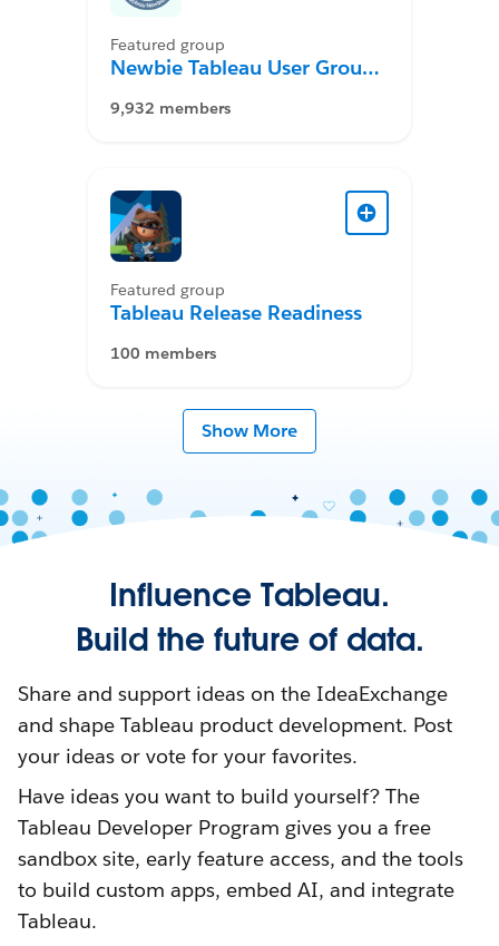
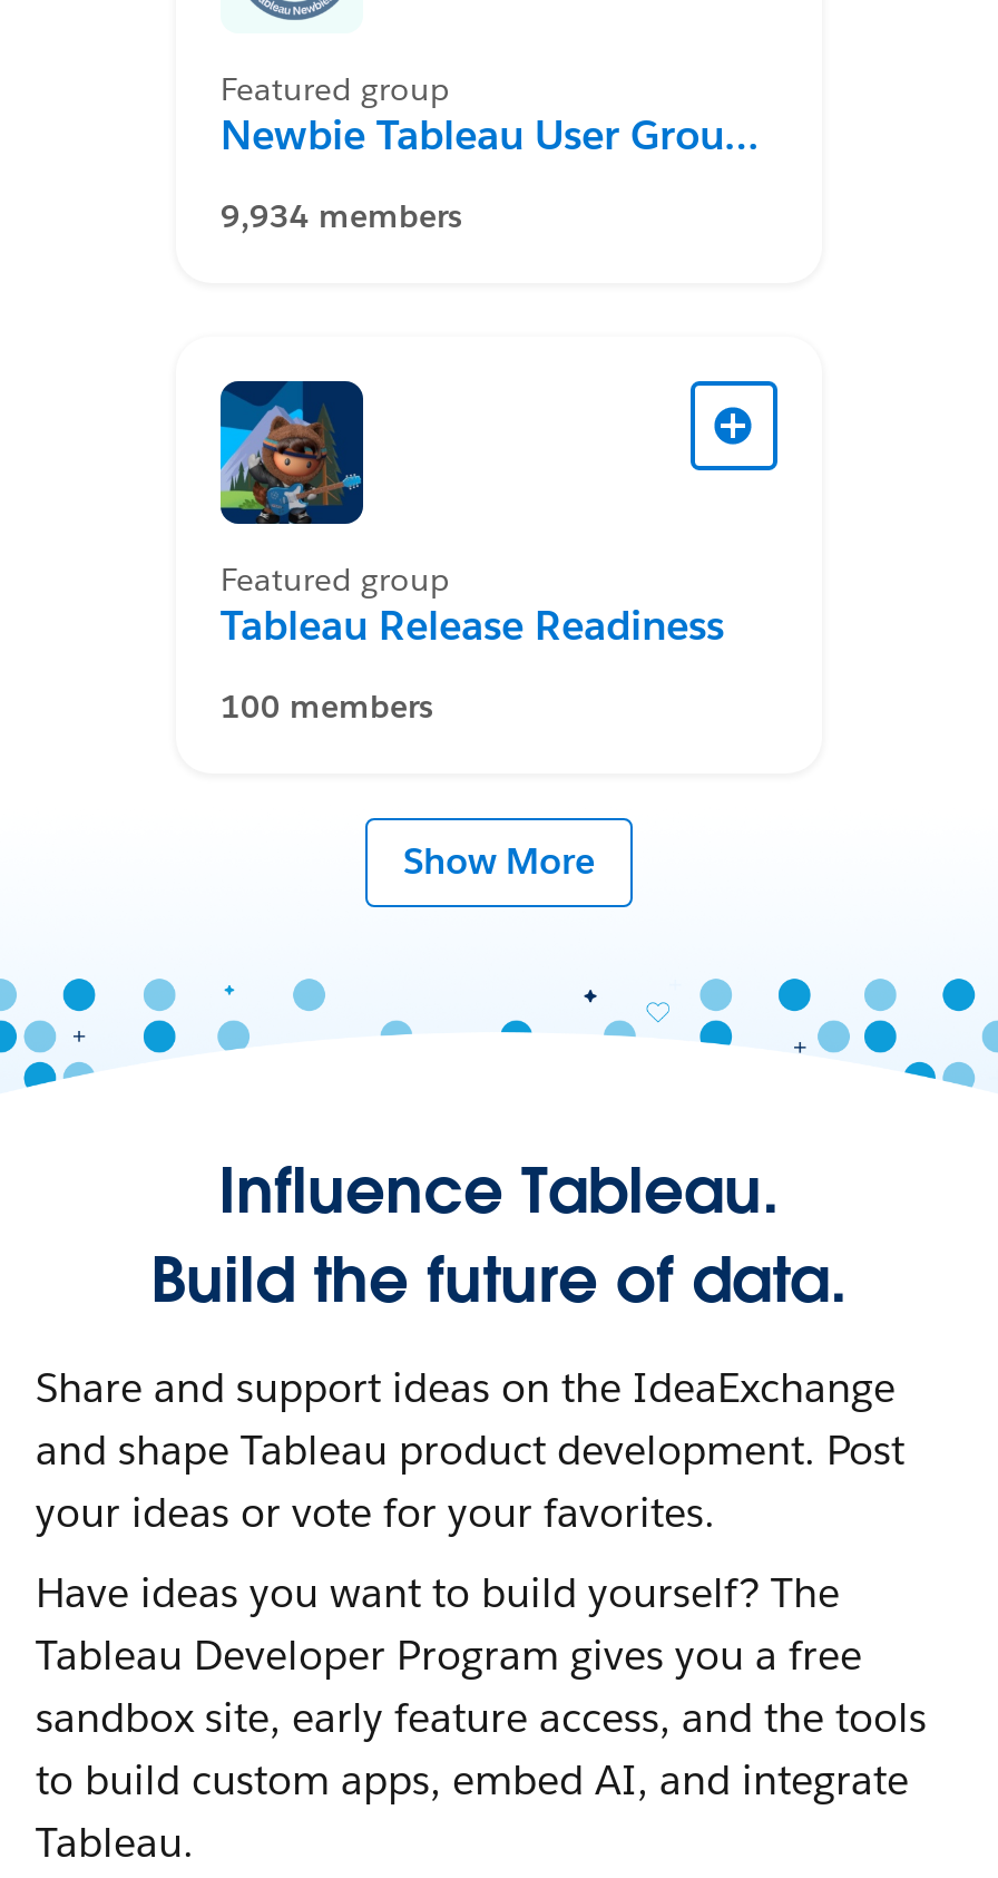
- 9,932 members
+ 9,934 members
